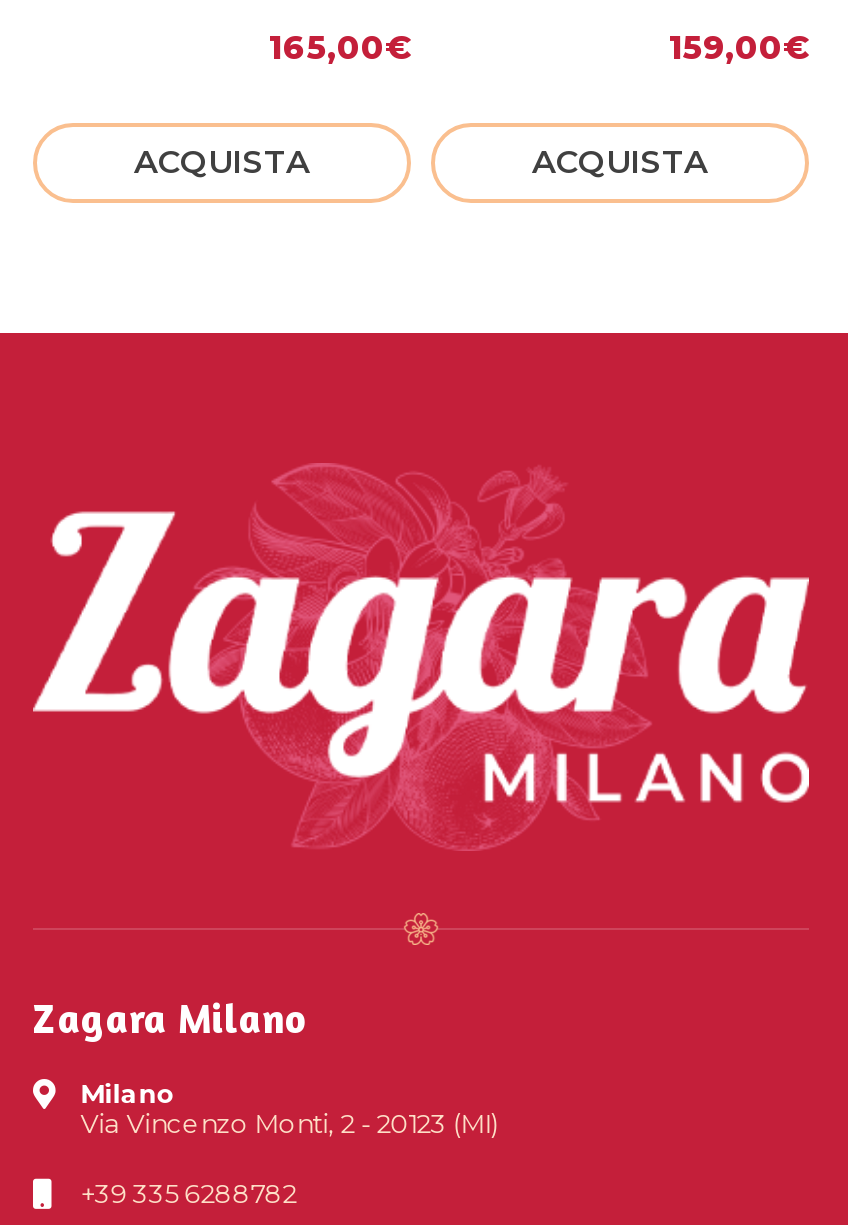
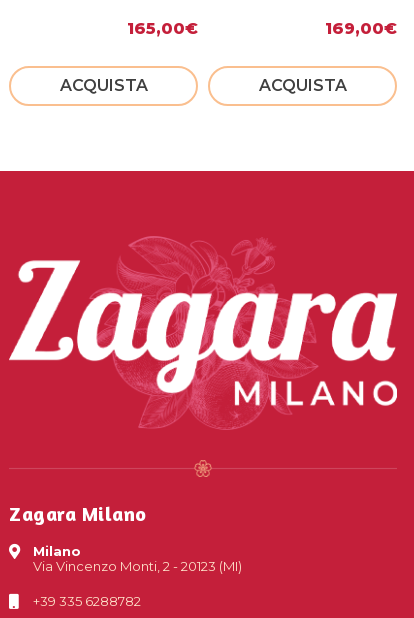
- 159,00€
+ 169,00€
